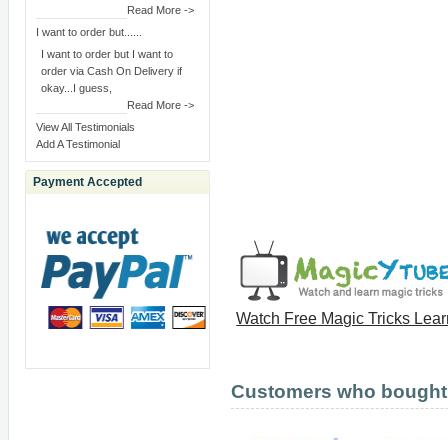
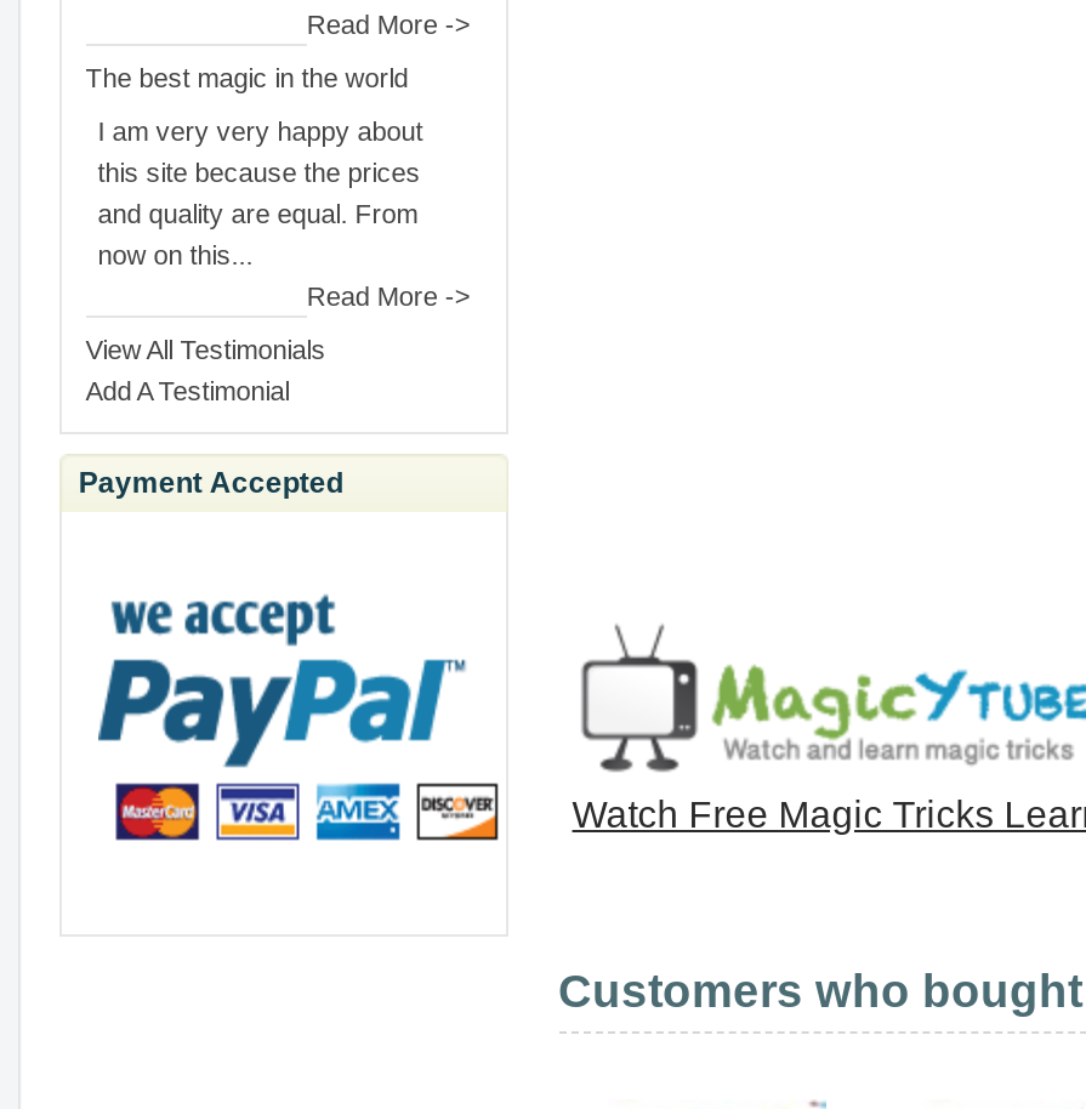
- I want to order but......
+ The best magic in the world

- I want to order but I want to
- order via Cash On Delivery if
- okay...I guess,
+ I am very very happy about
+ this site because the prices
+ and quality are equal. From
+ now on this...
